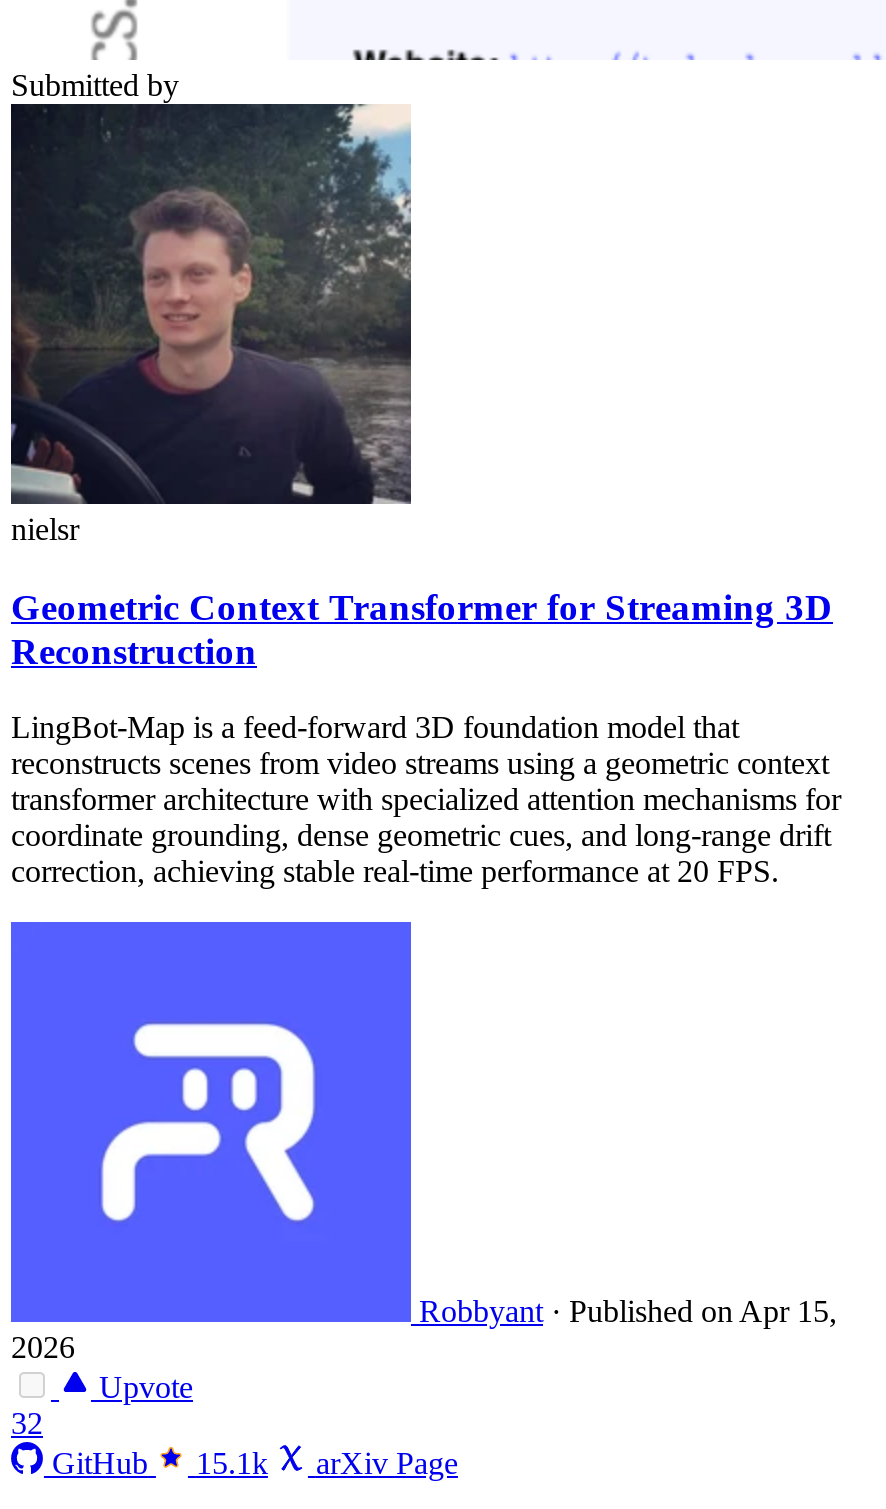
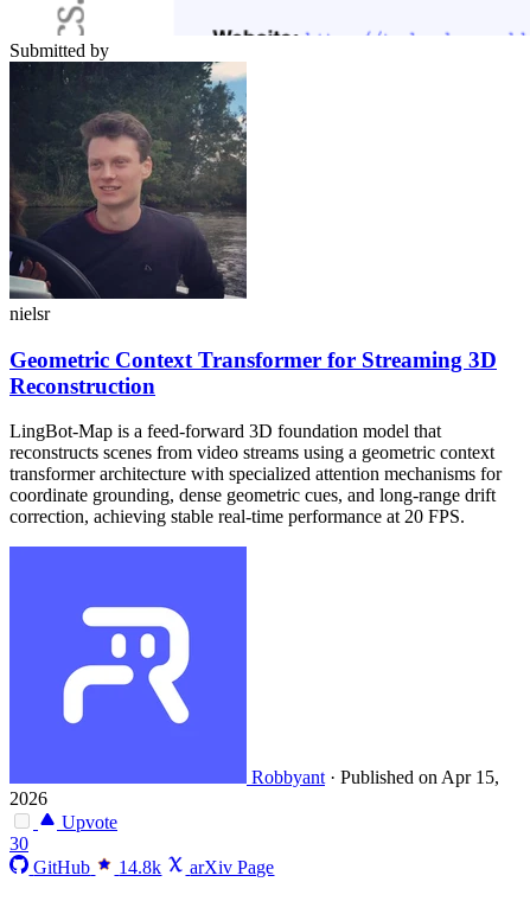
- 32
+ 30

- GitHub 15.1k arXiv Page
+ GitHub 14.8k arXiv Page
